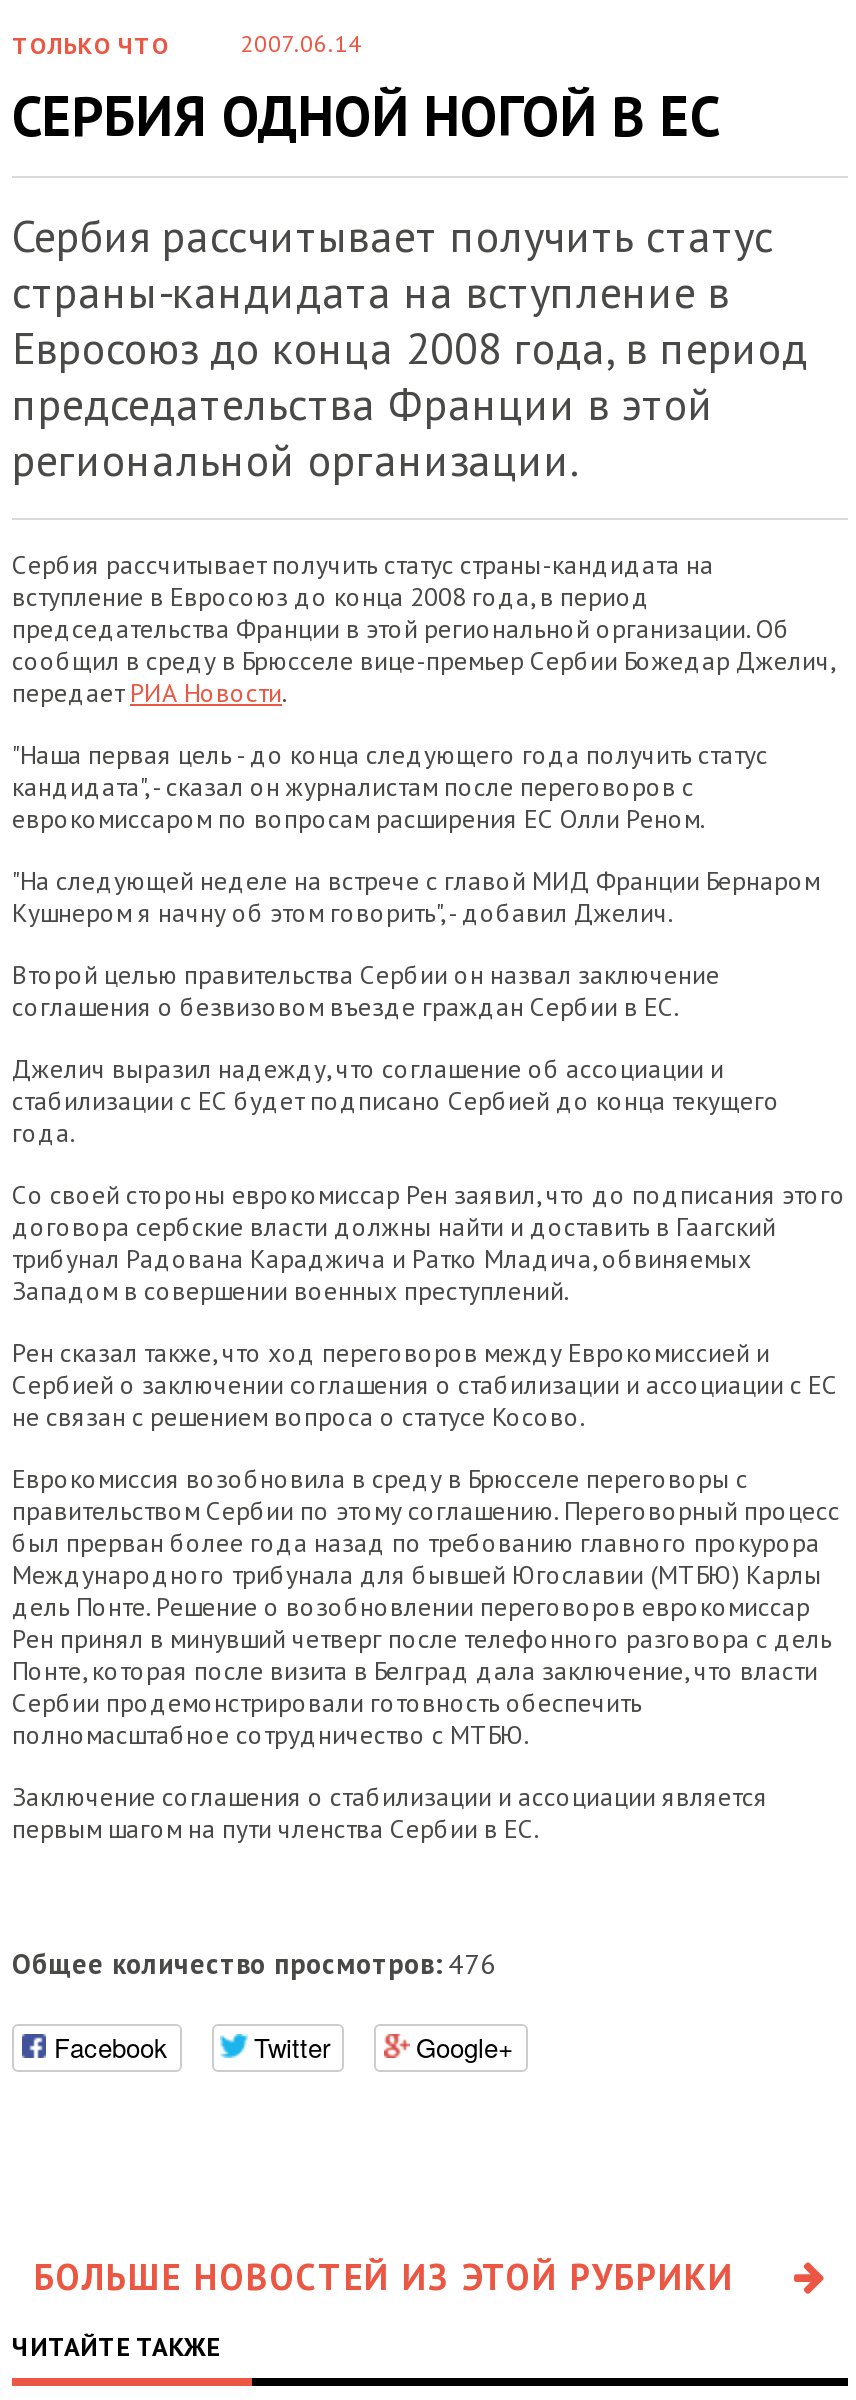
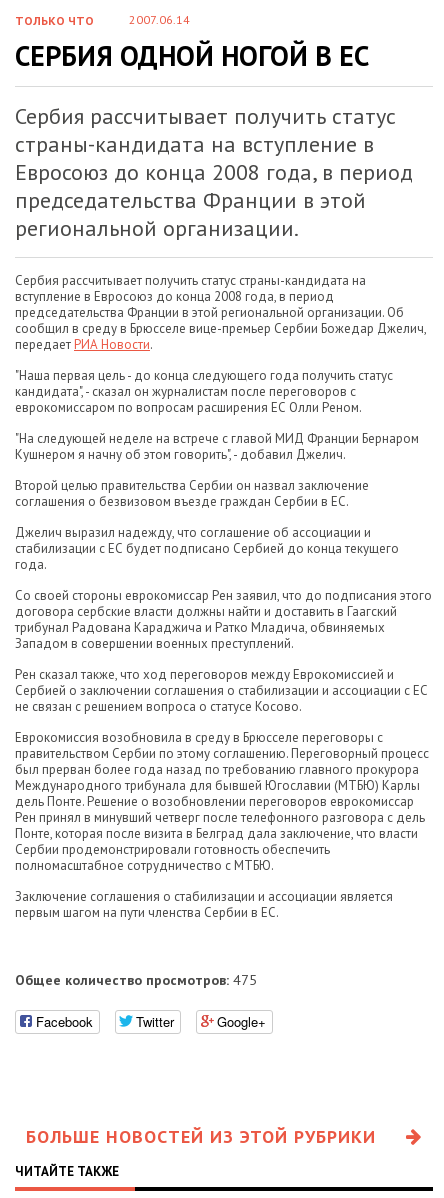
- Общее количество просмотров: 476
+ Общее количество просмотров: 475
